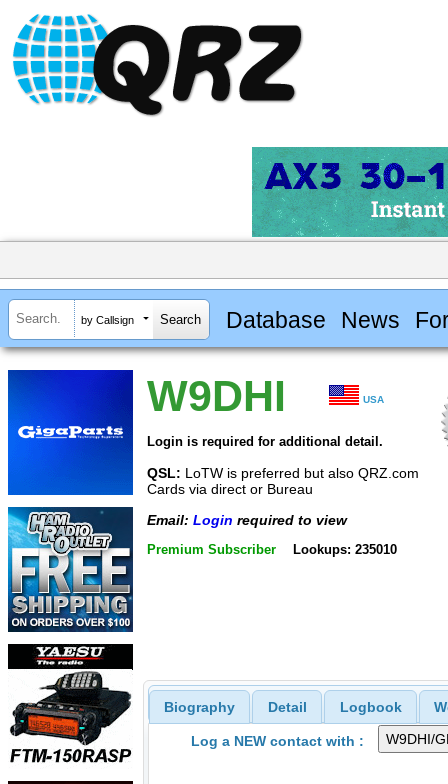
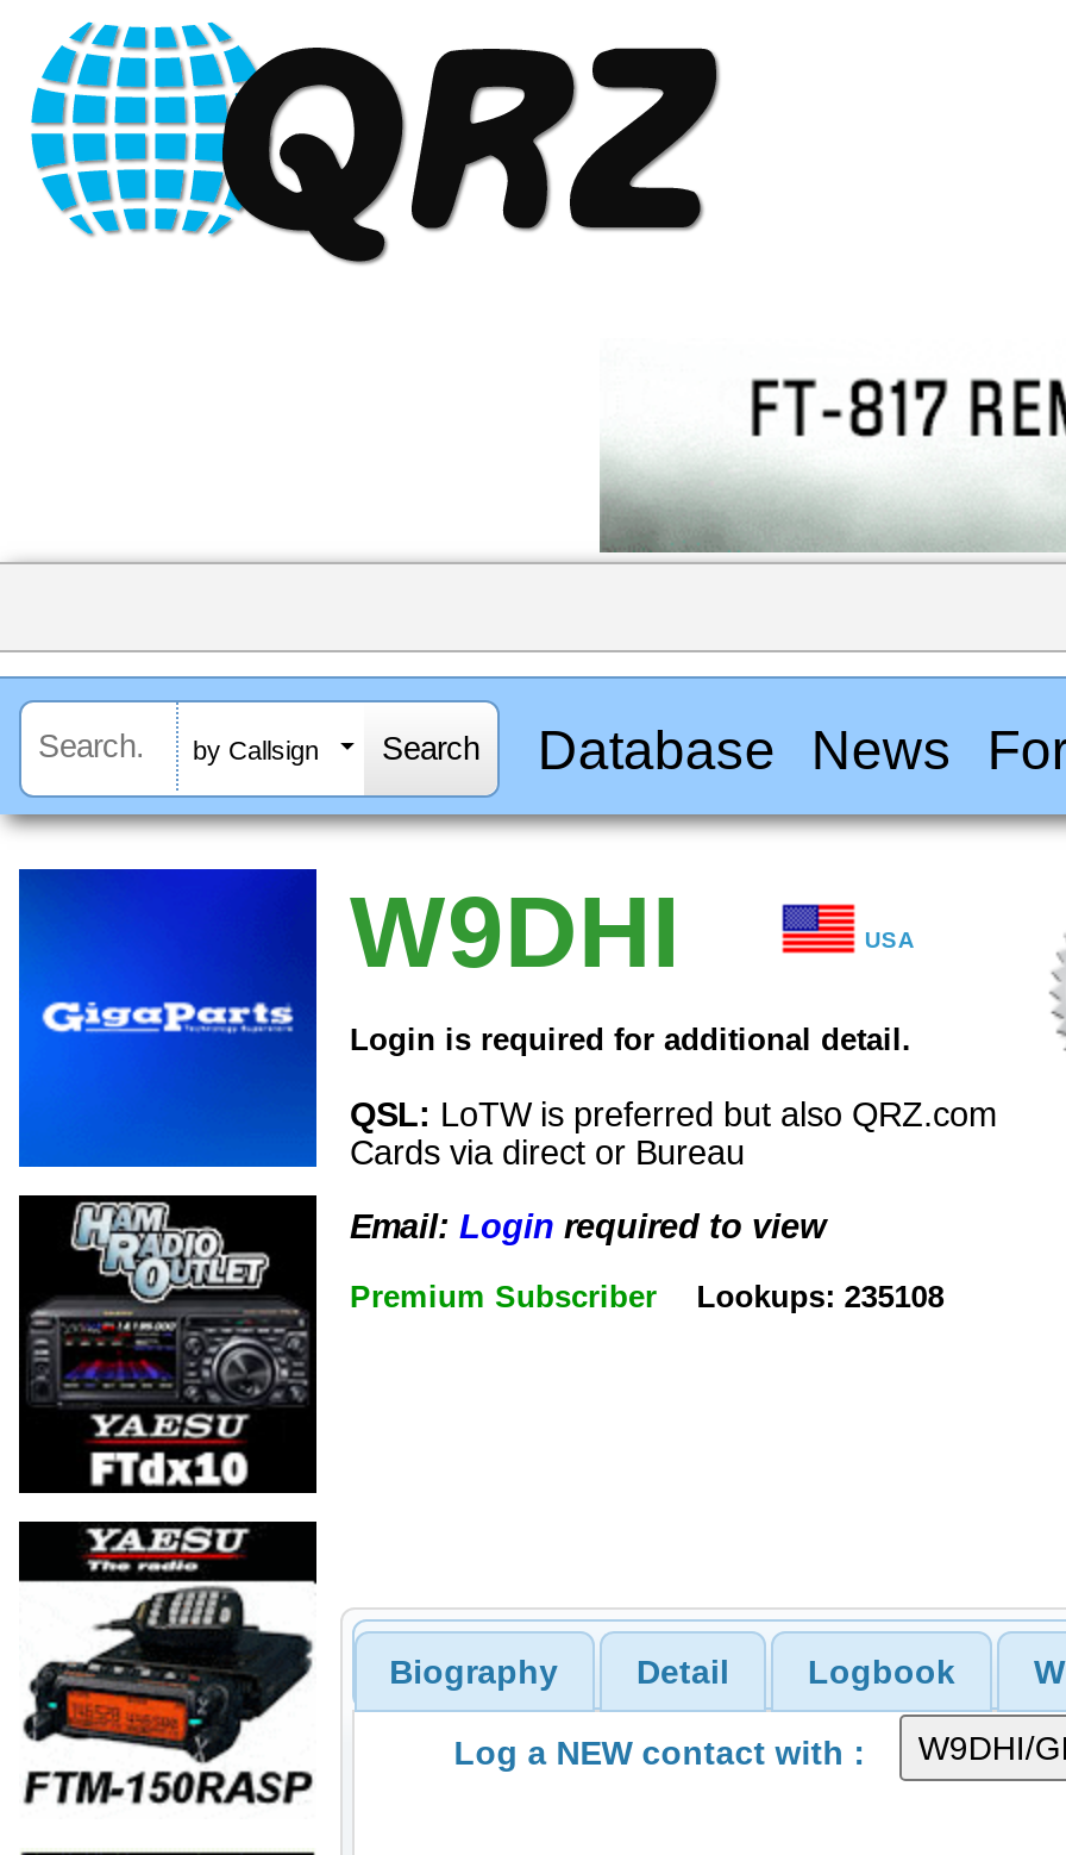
- [image]
+ [image]

- [image]
- Premium Subscriber Lookups: 235010
+ [image]
+ Premium Subscriber Lookups: 235108
